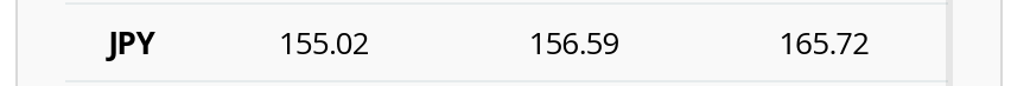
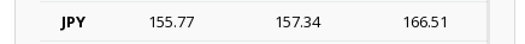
- 155.02
+ 155.77

- 156.59
+ 157.34

- 165.72
+ 166.51
